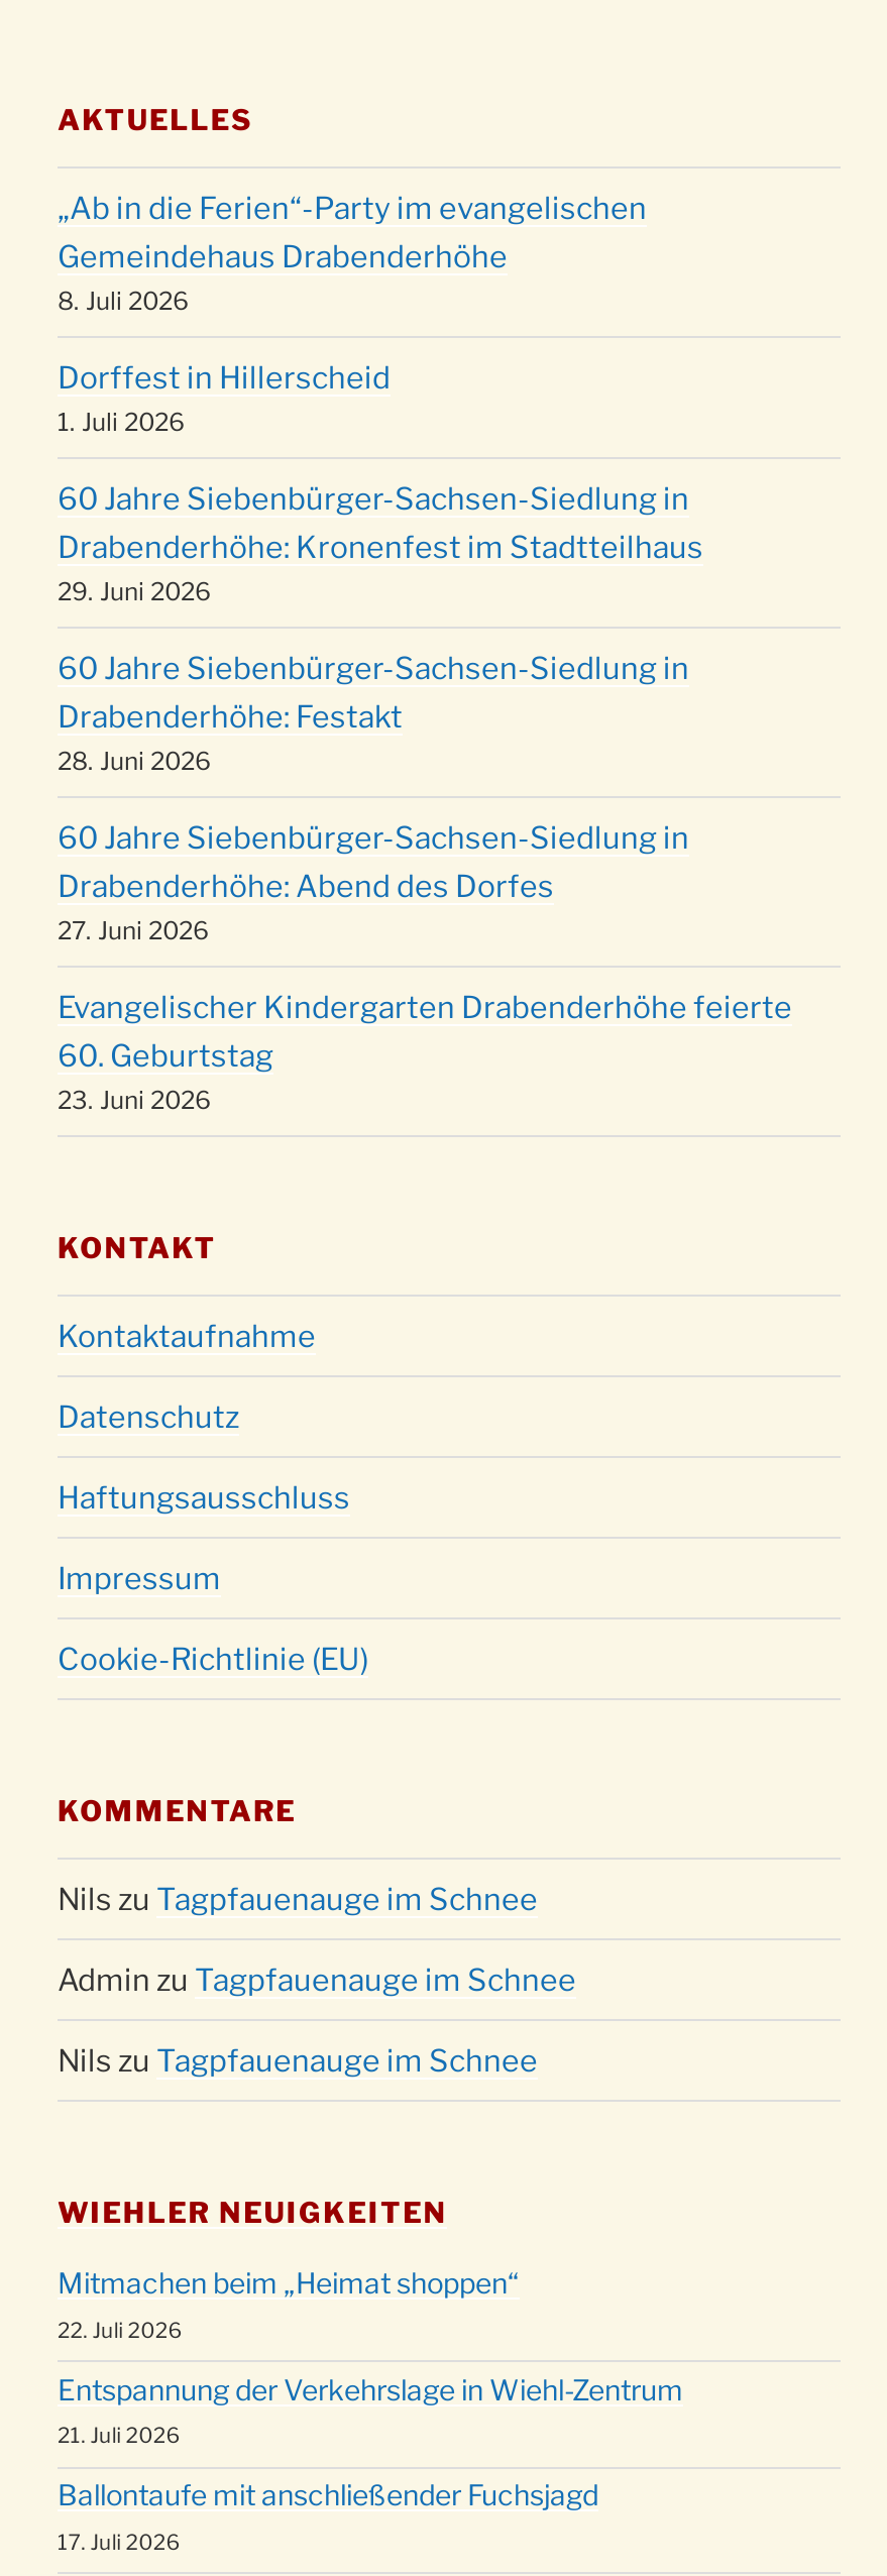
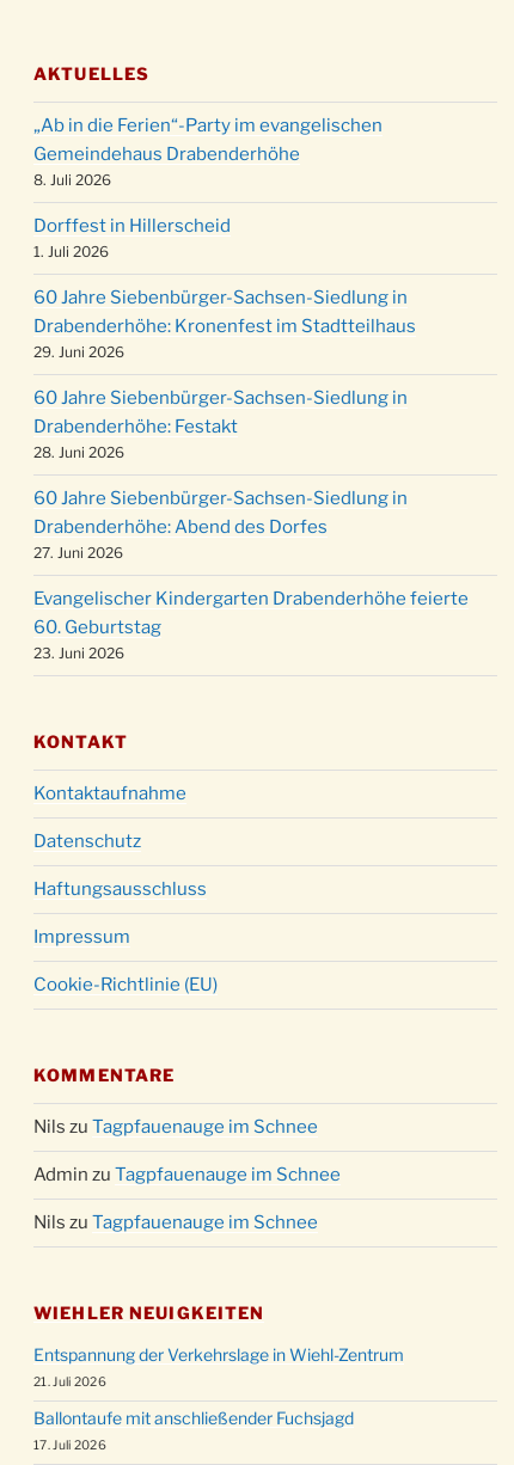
- Mitmachen beim „Heimat shoppen“
- 22. Juli 2026
